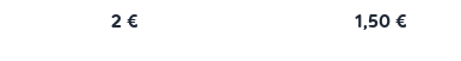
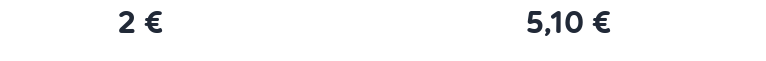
- 1,50 €
+ 5,10 €
